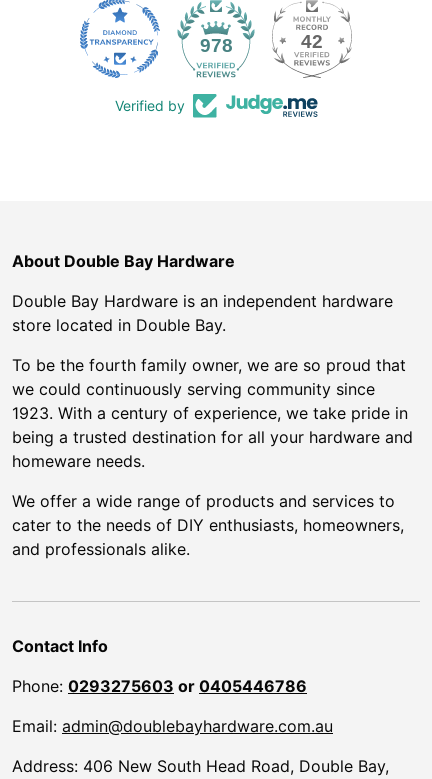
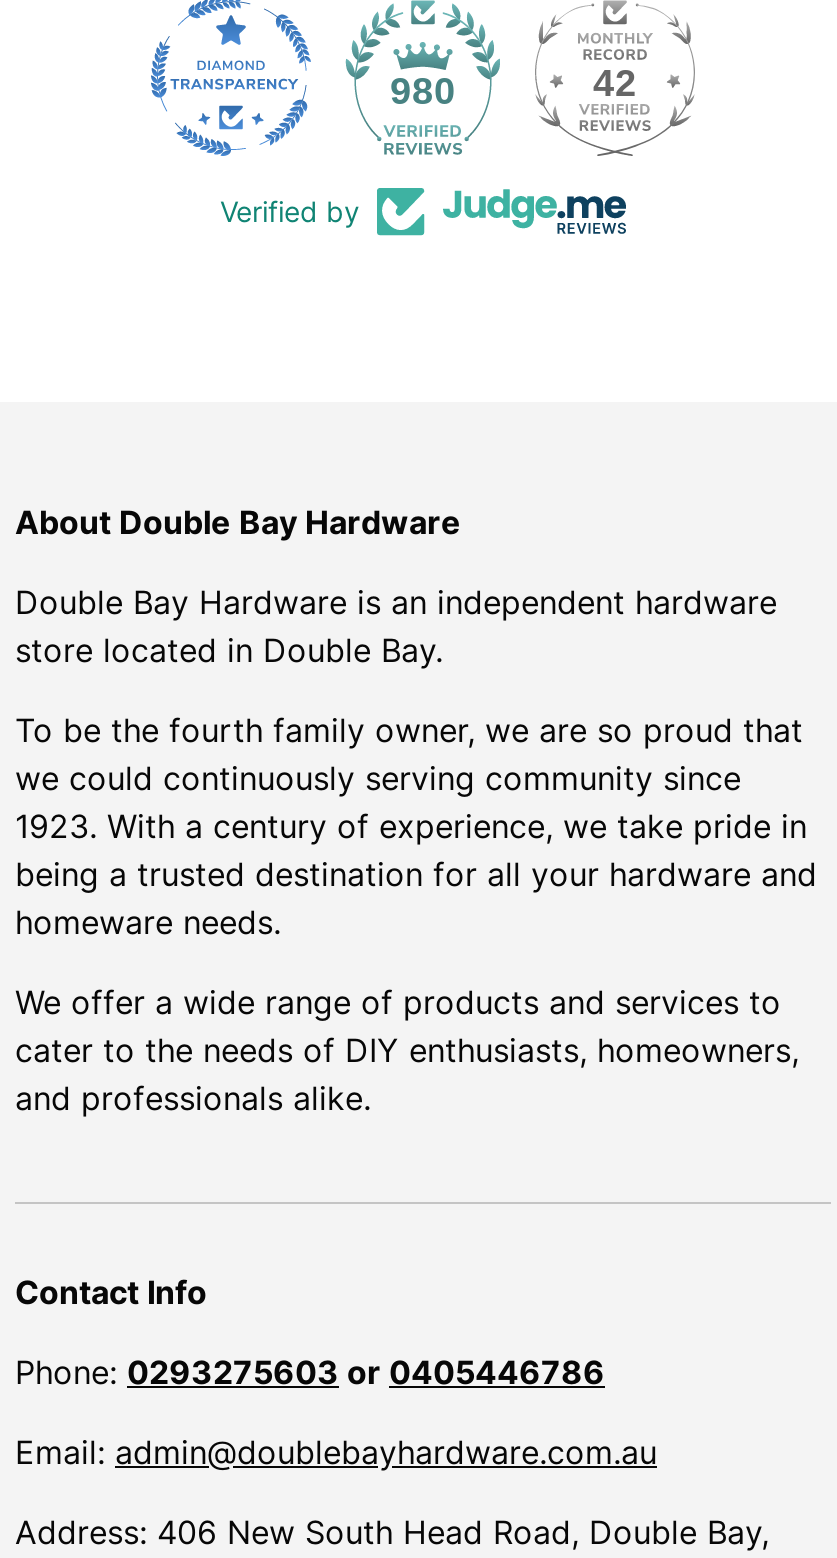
- 978
+ 980
